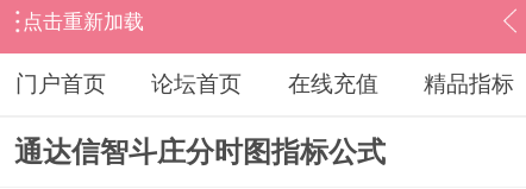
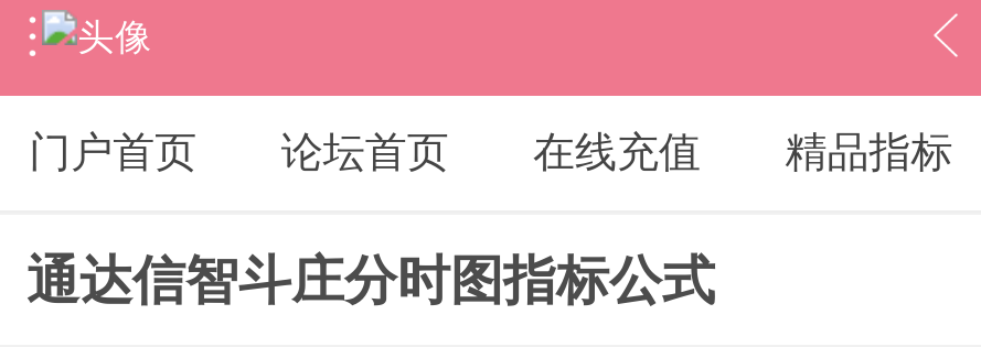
- 点击重新加载
